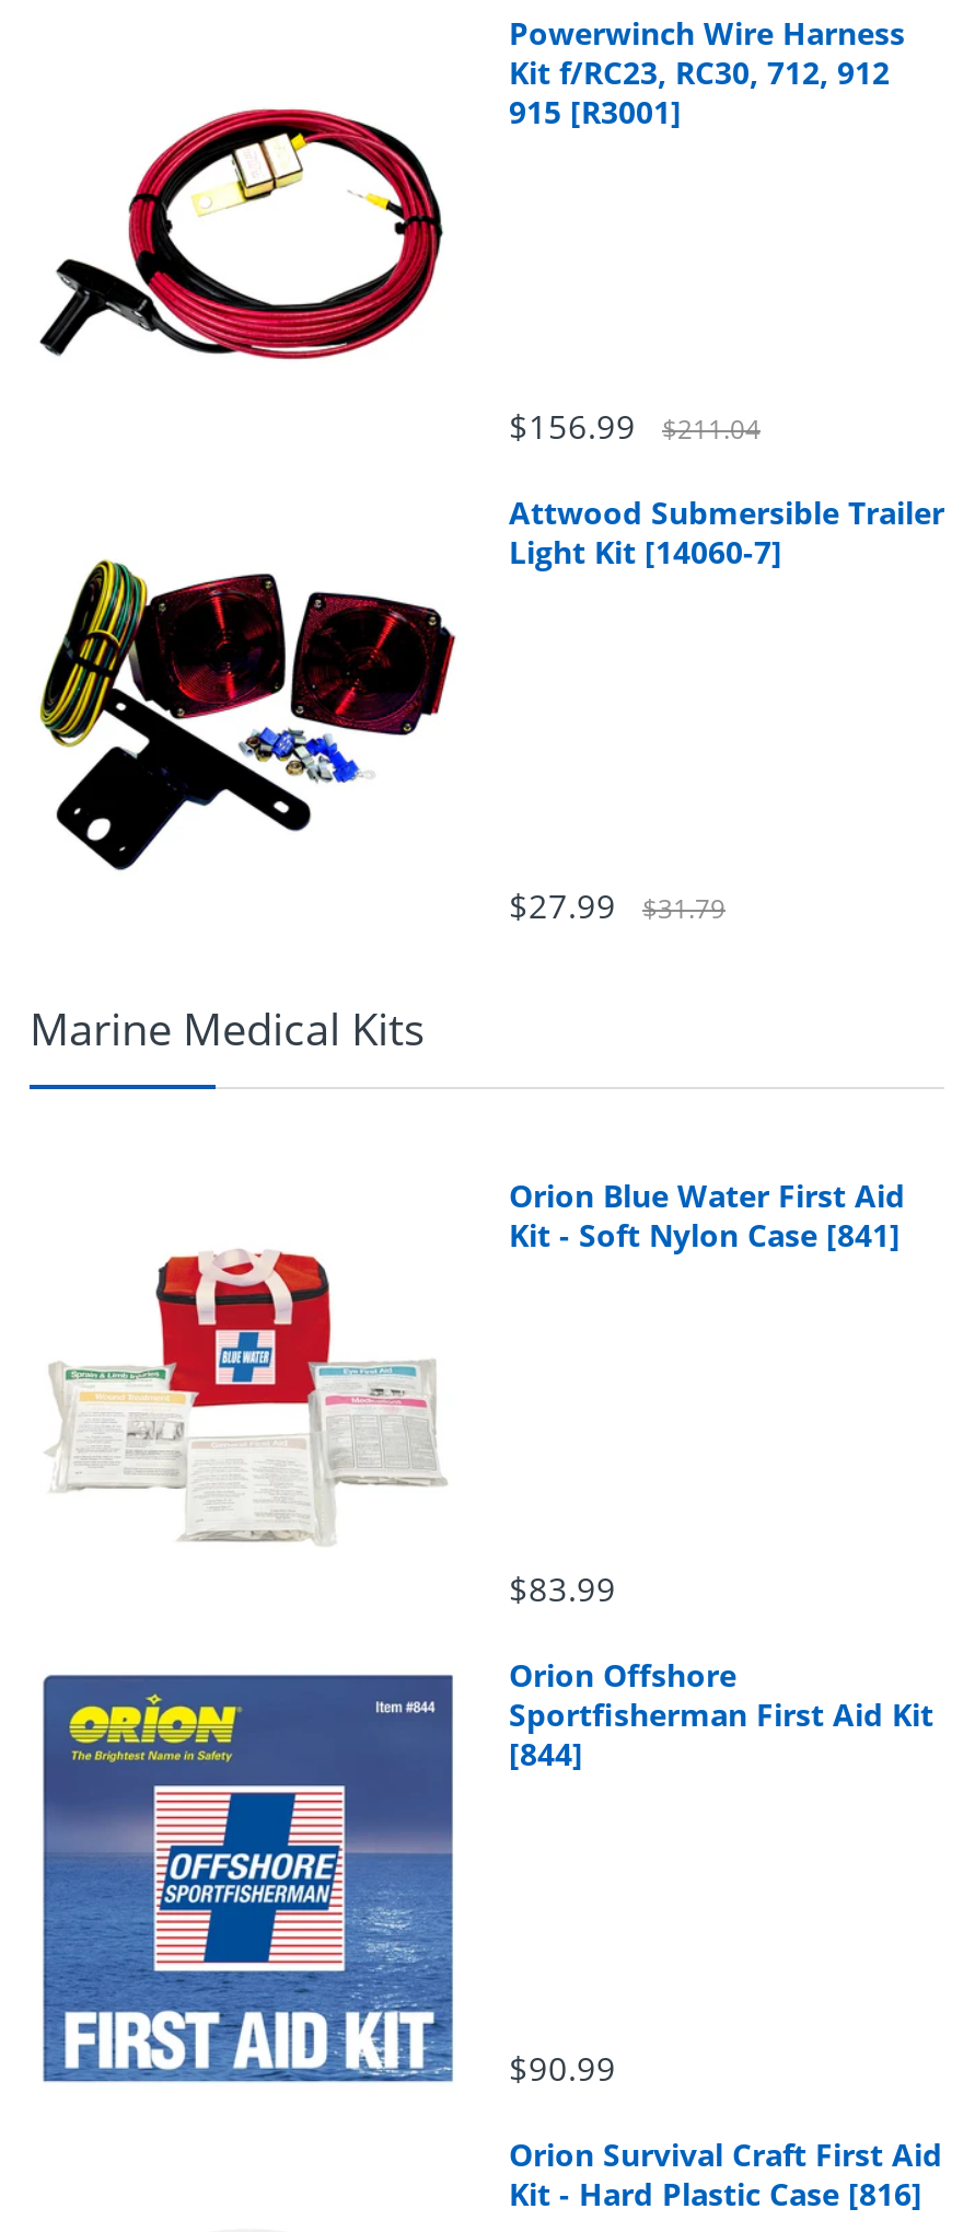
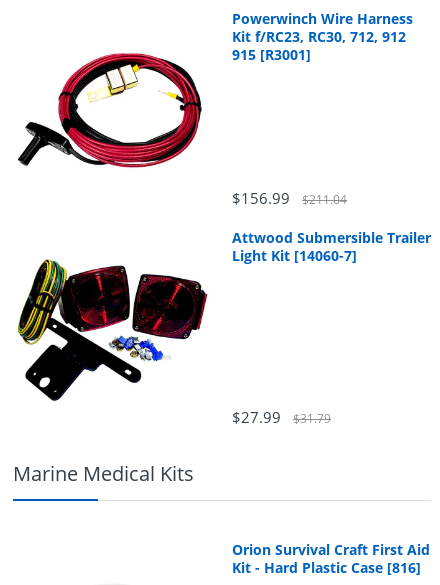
- [image]
- Orion Blue Water First Aid
- Kit - Soft Nylon Case [841]

- [image]
- $83.99
- Orion Offshore
- Sportfisherman First Aid Kit
- [844]

- $90.99
